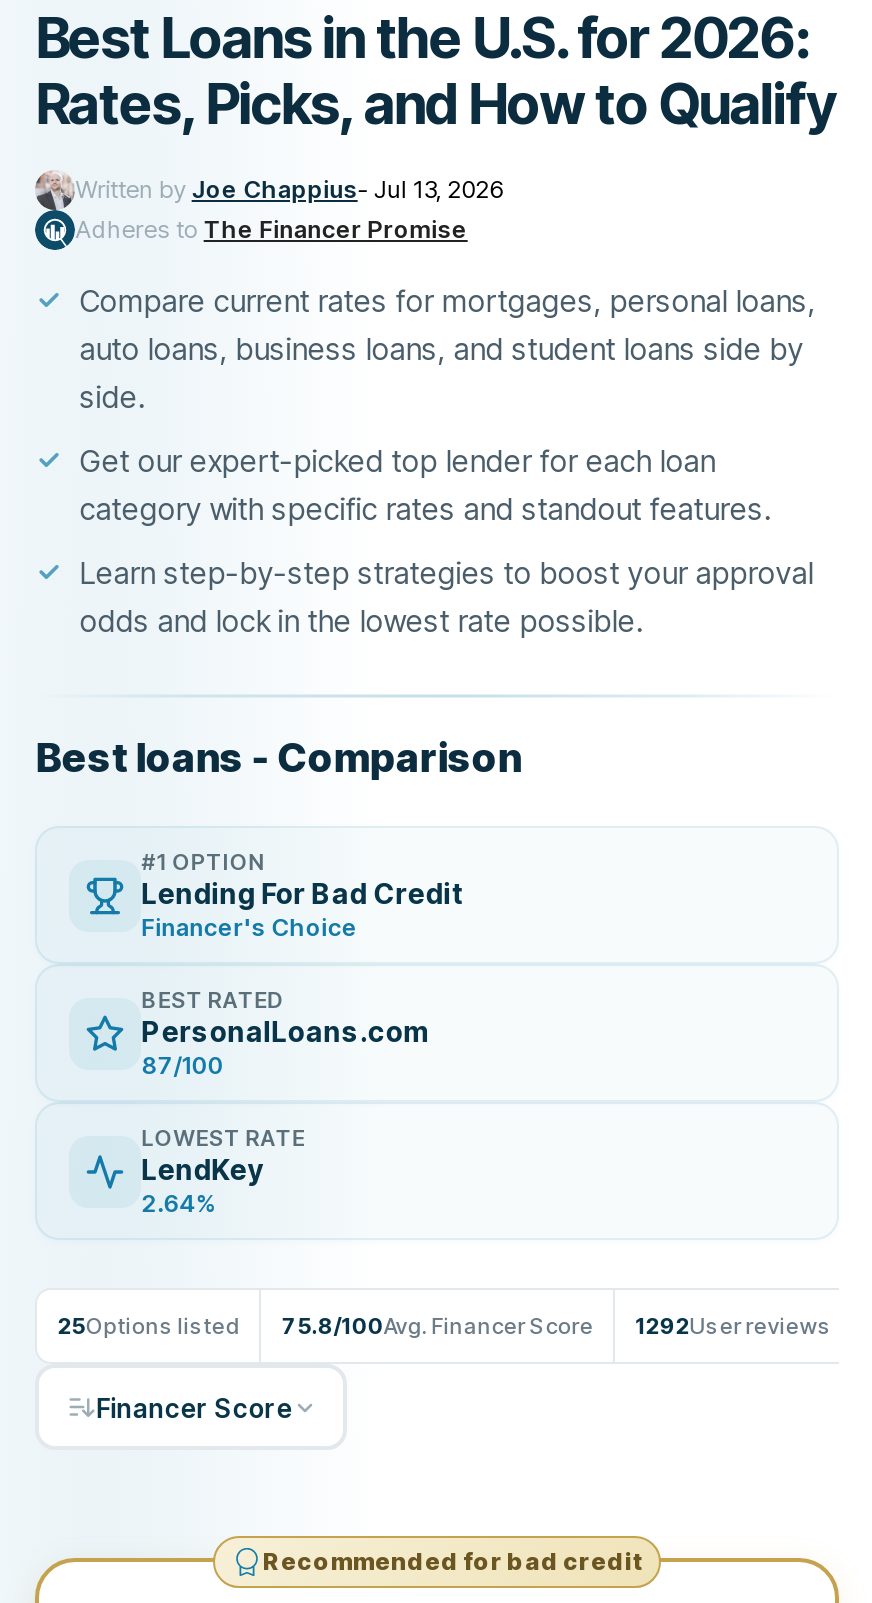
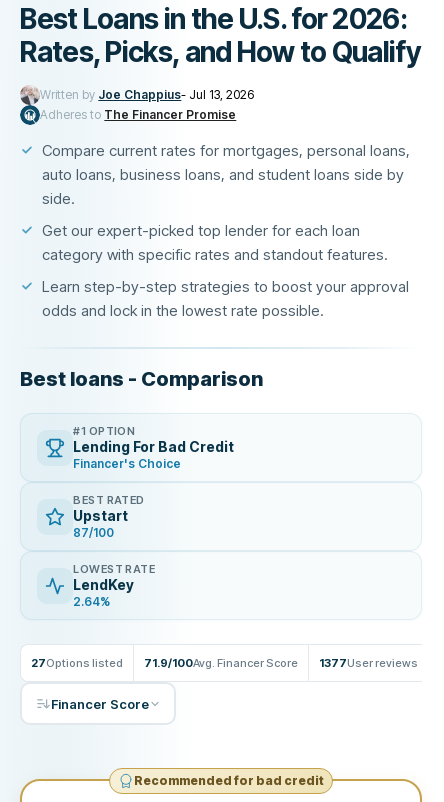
- PersonalLoans.com
+ Upstart

- 25Options listed
+ 27Options listed

- 75.8/100Avg. Financer Score
+ 71.9/100Avg. Financer Score

- 1292User reviews
+ 1377User reviews
